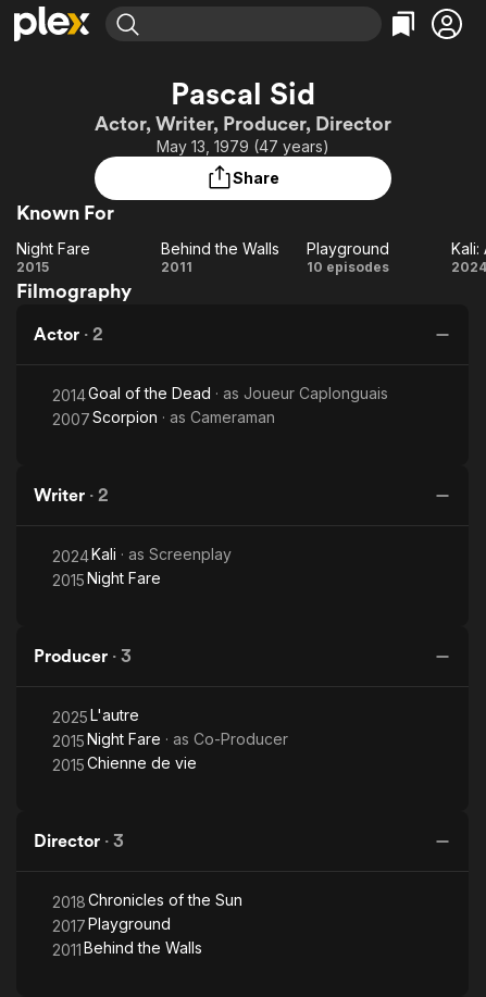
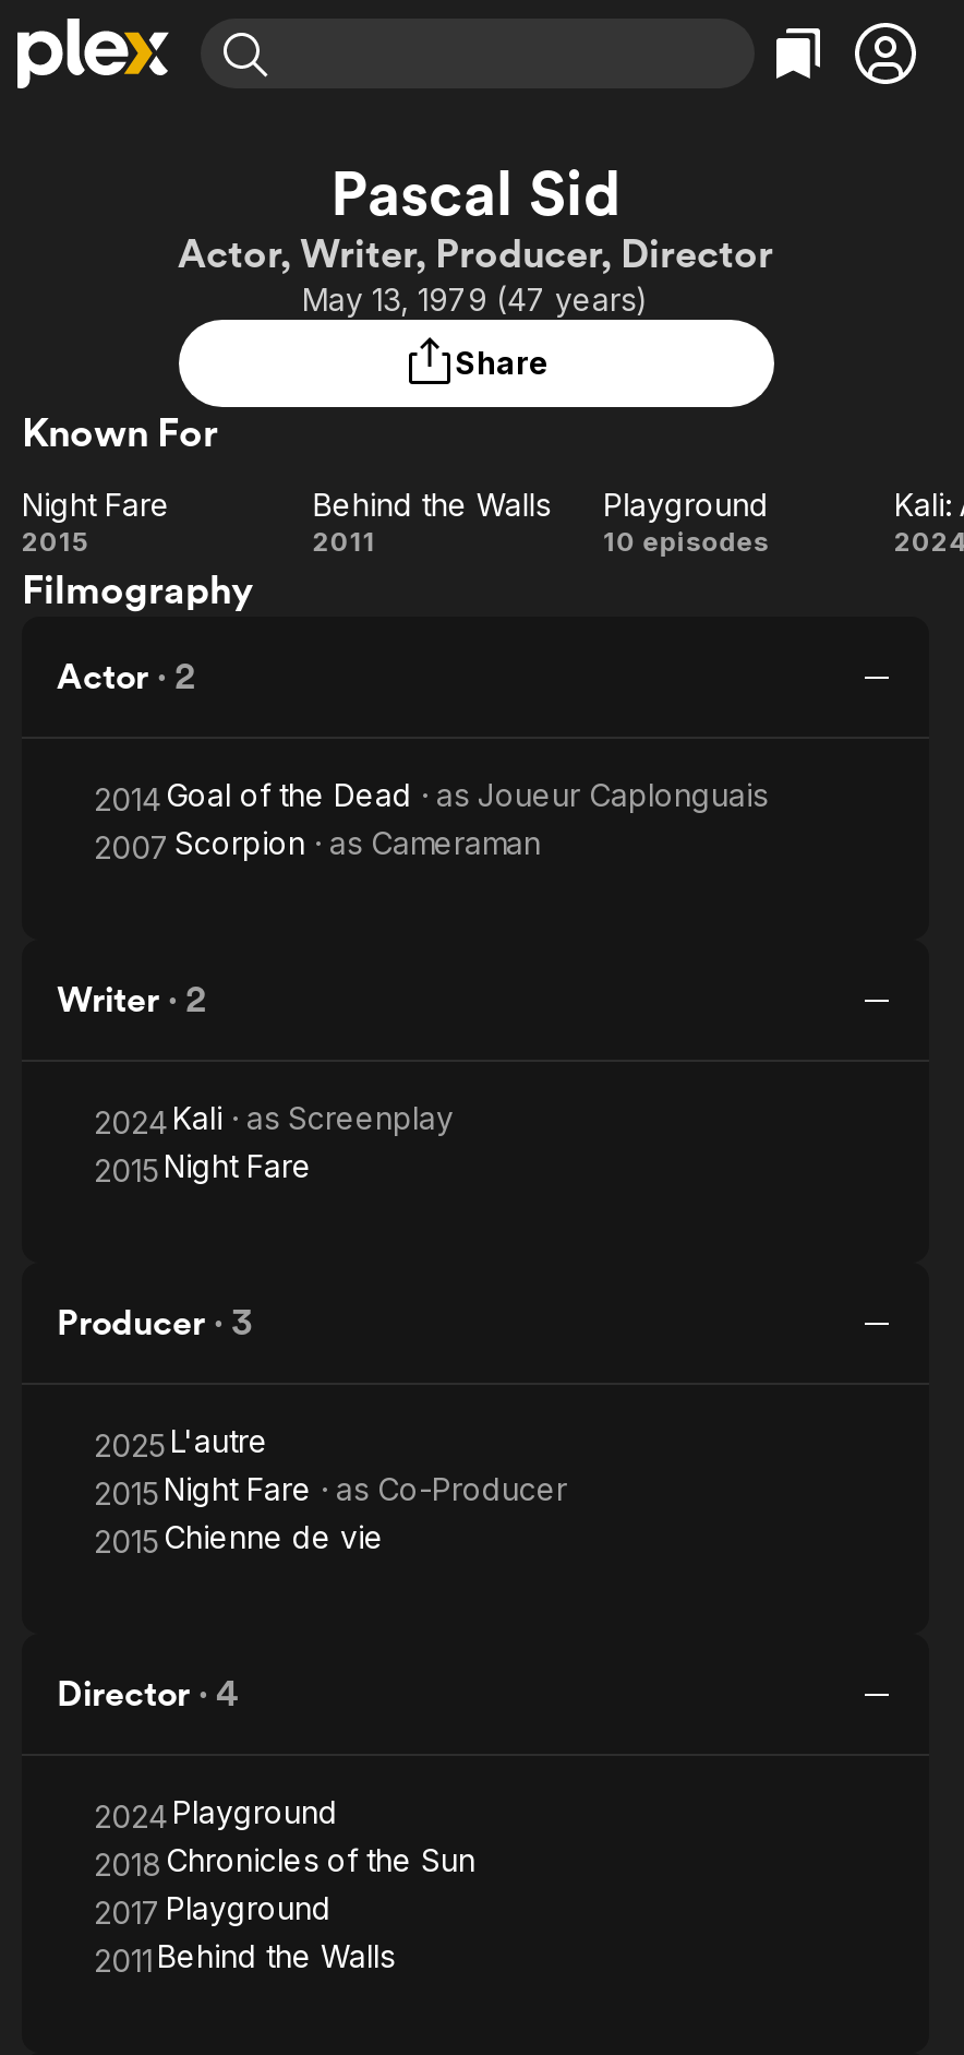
- Director · 3
+ Director · 4
+ 2024 Playground
